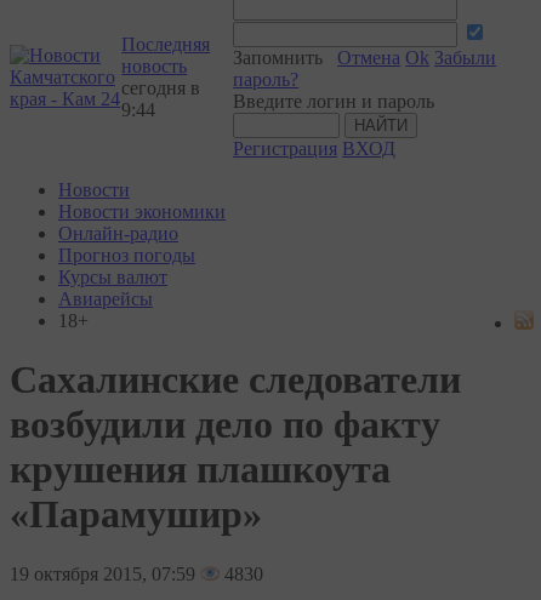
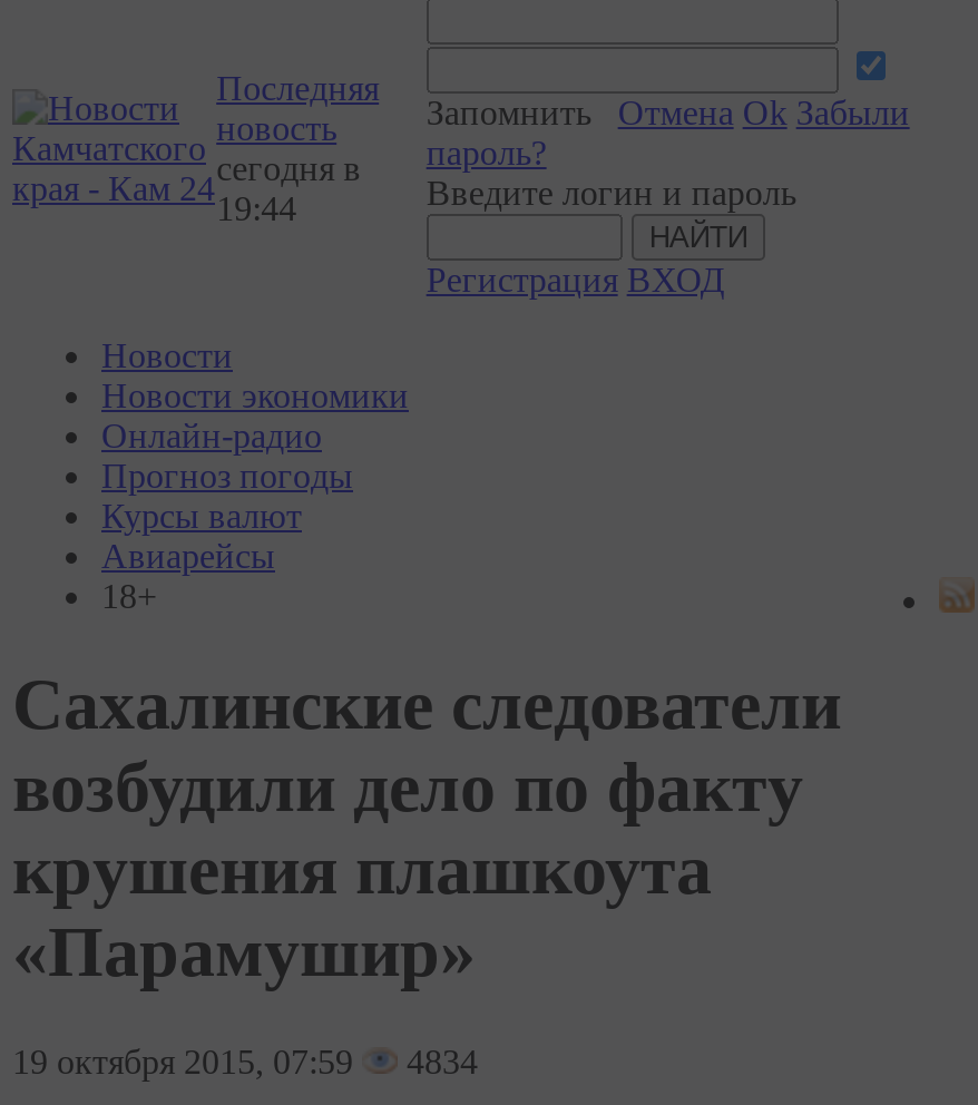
- 9:44
+ 19:44

- 19 октября 2015, 07:59 4830
+ 19 октября 2015, 07:59 4834
